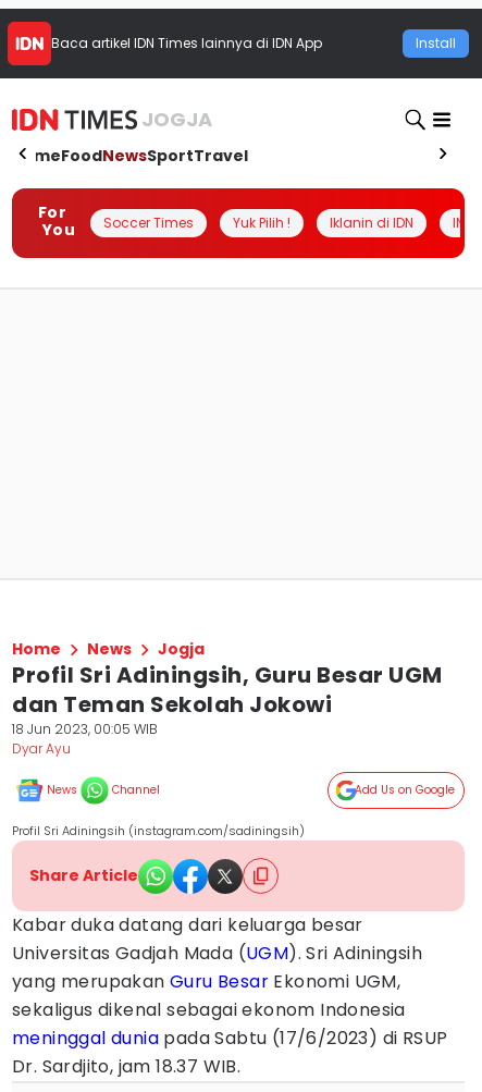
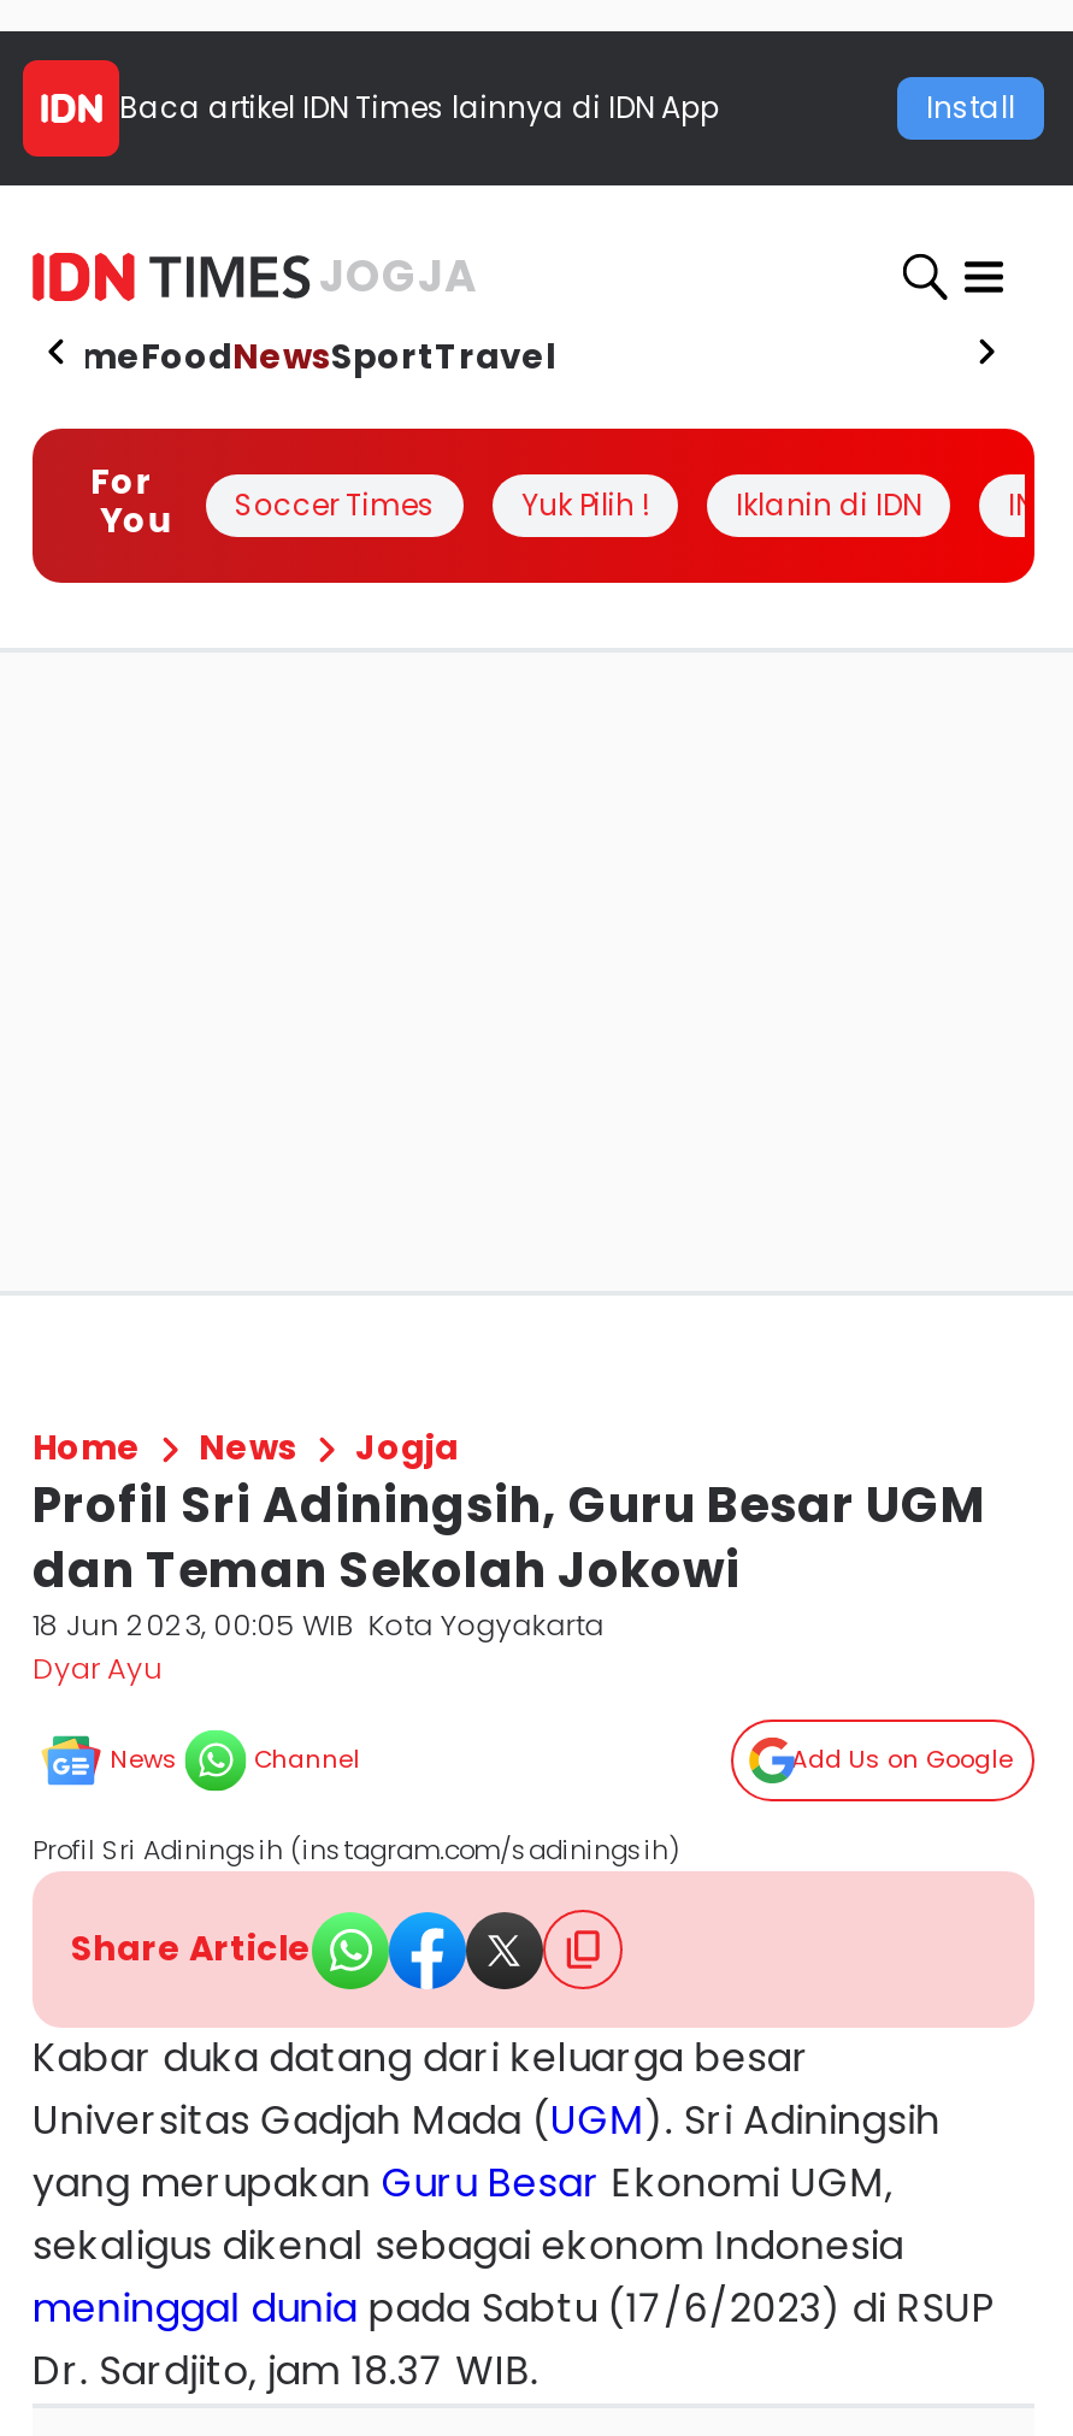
- 18 Jun 2023, 00:05 WIB
+ 18 Jun 2023, 00:05 WIB Kota Yogyakarta
